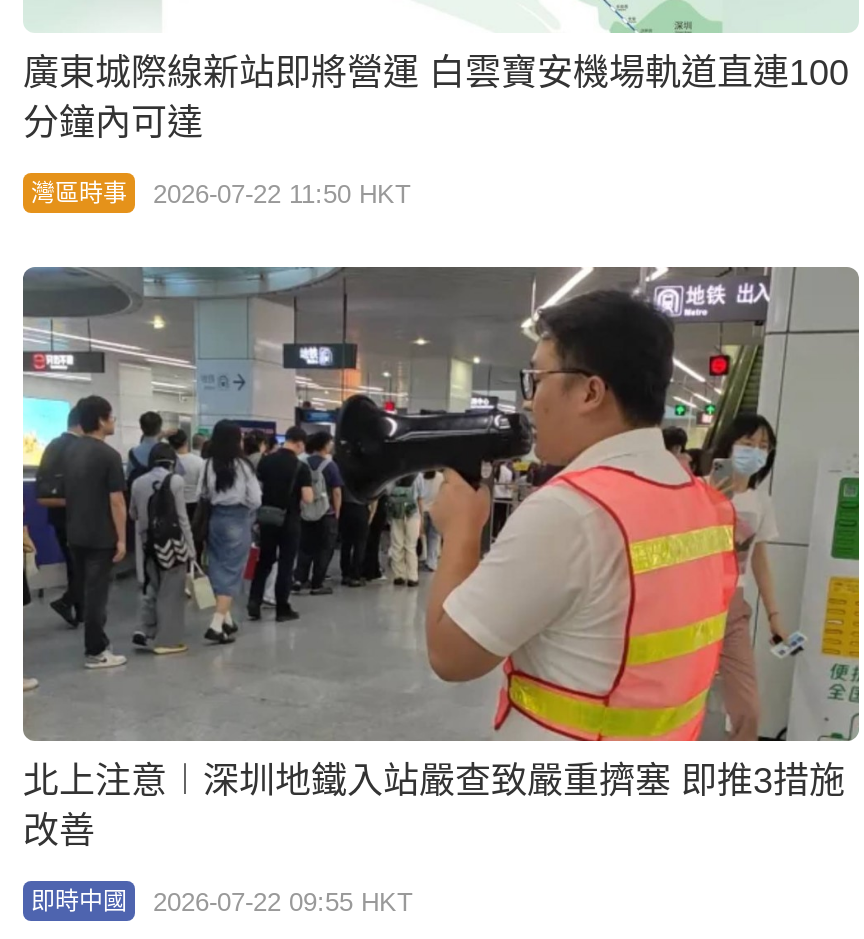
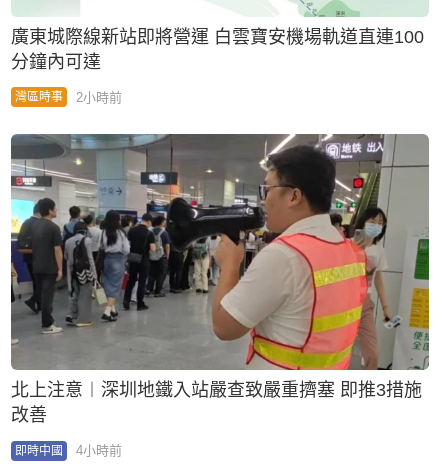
- 灣區時事 2026-07-22 11:50 HKT
+ 灣區時事 2小時前

- 即時中國 2026-07-22 09:55 HKT
+ 即時中國 4小時前
